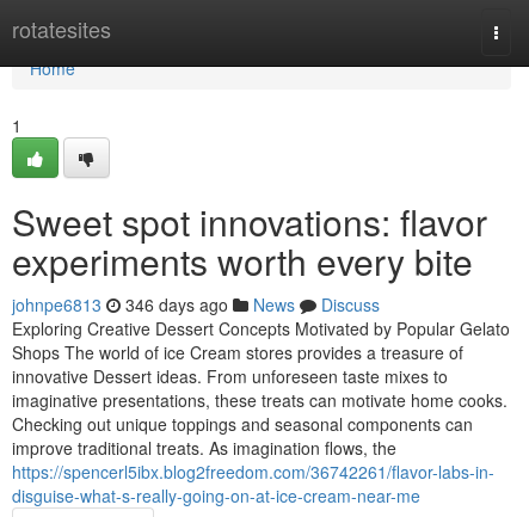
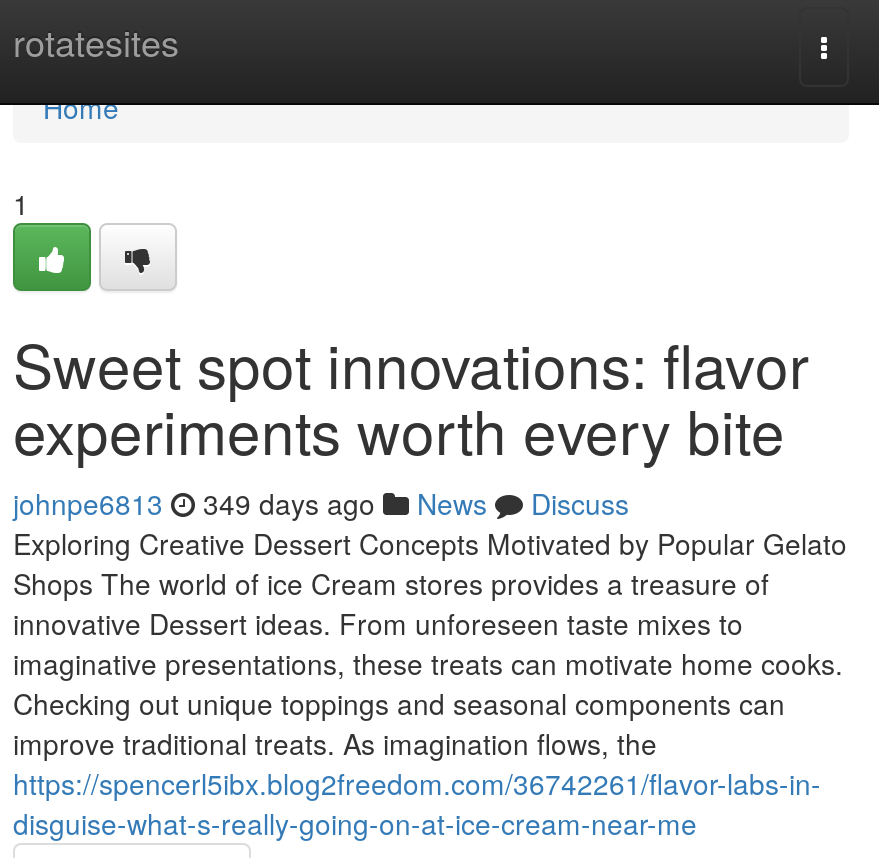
- johnpe6813 346 days ago News Discuss
+ johnpe6813 349 days ago News Discuss
